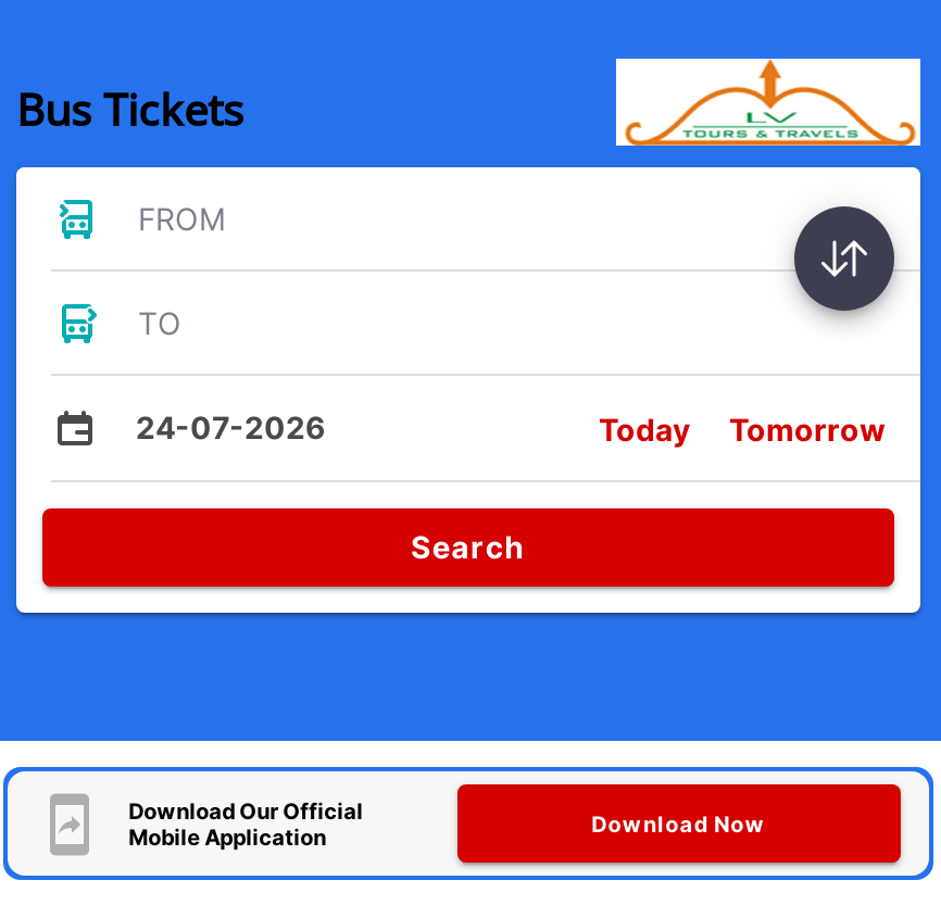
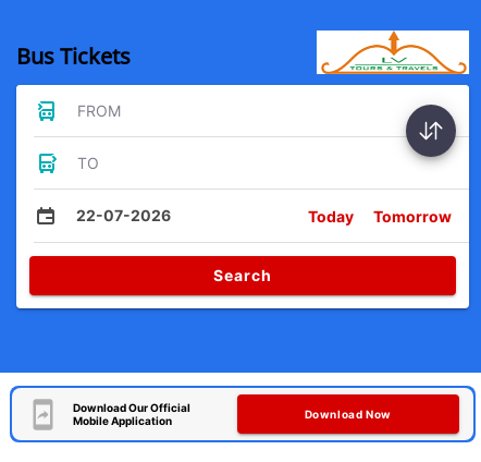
- 24-07-2026
+ 22-07-2026
